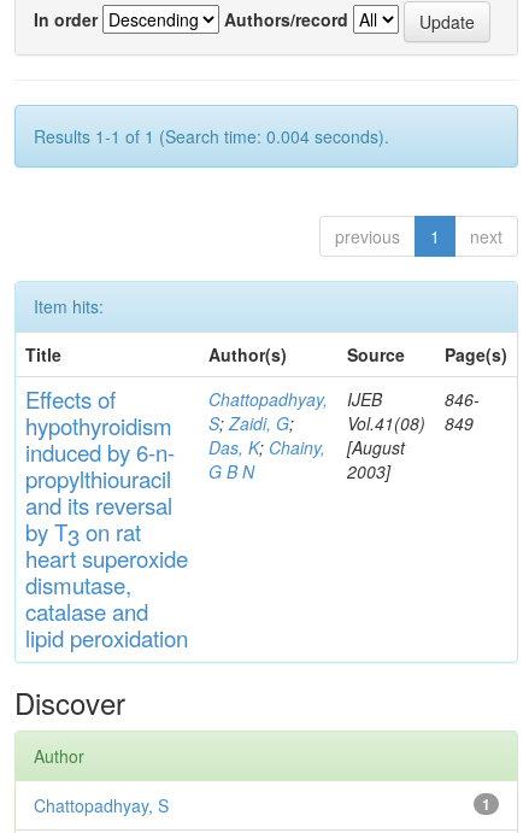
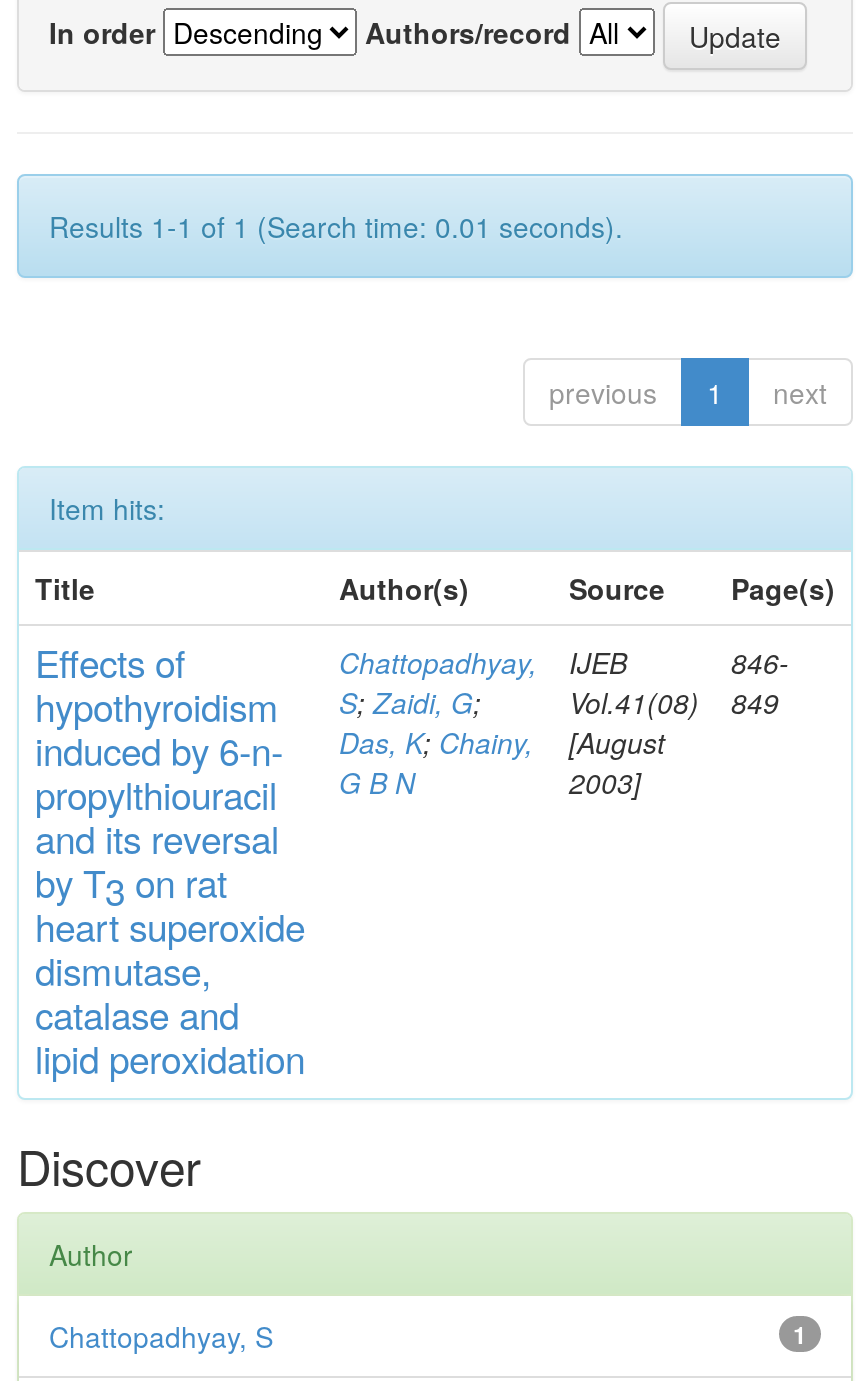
- Results 1-1 of 1 (Search time: 0.004 seconds).
+ Results 1-1 of 1 (Search time: 0.01 seconds).
